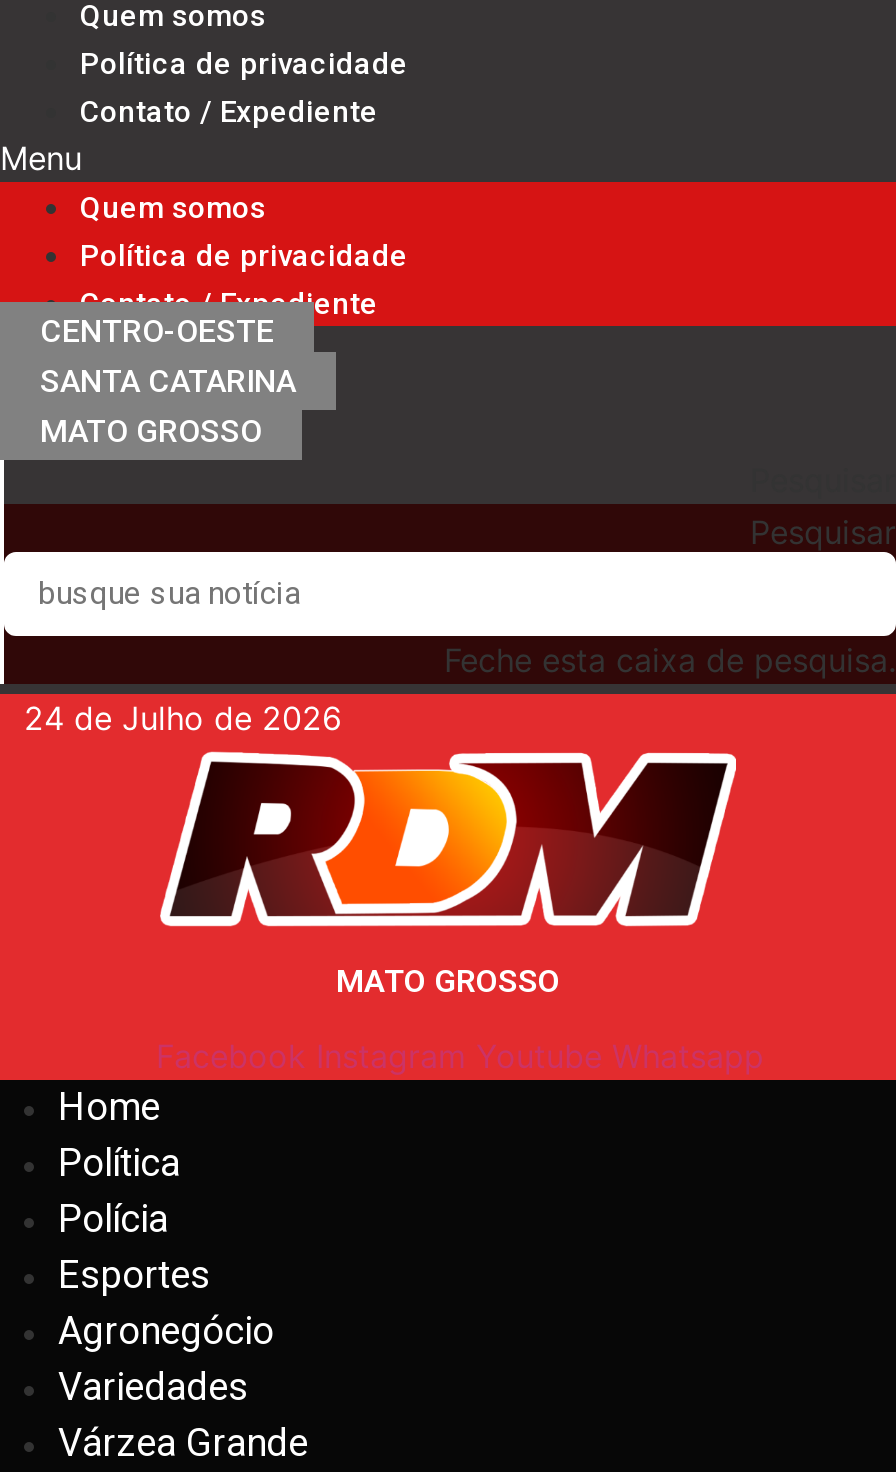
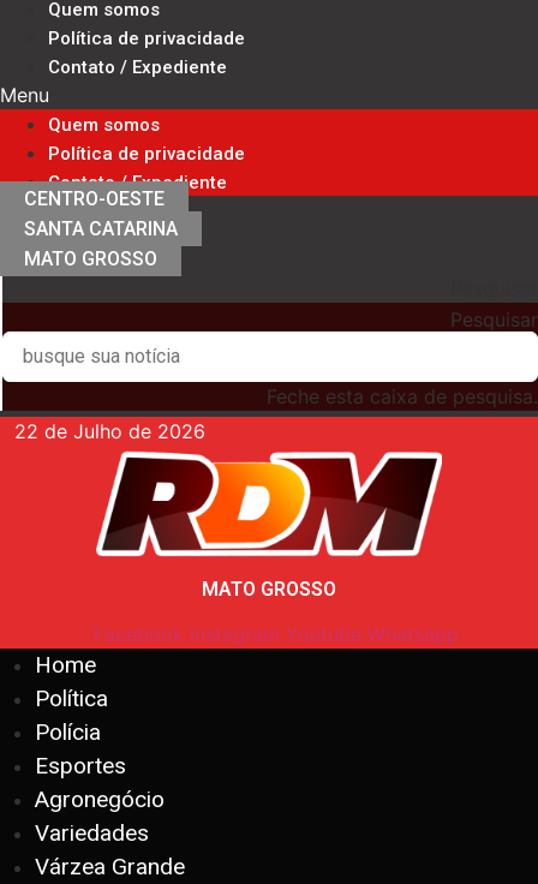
- 24 de Julho de 2026
+ 22 de Julho de 2026
